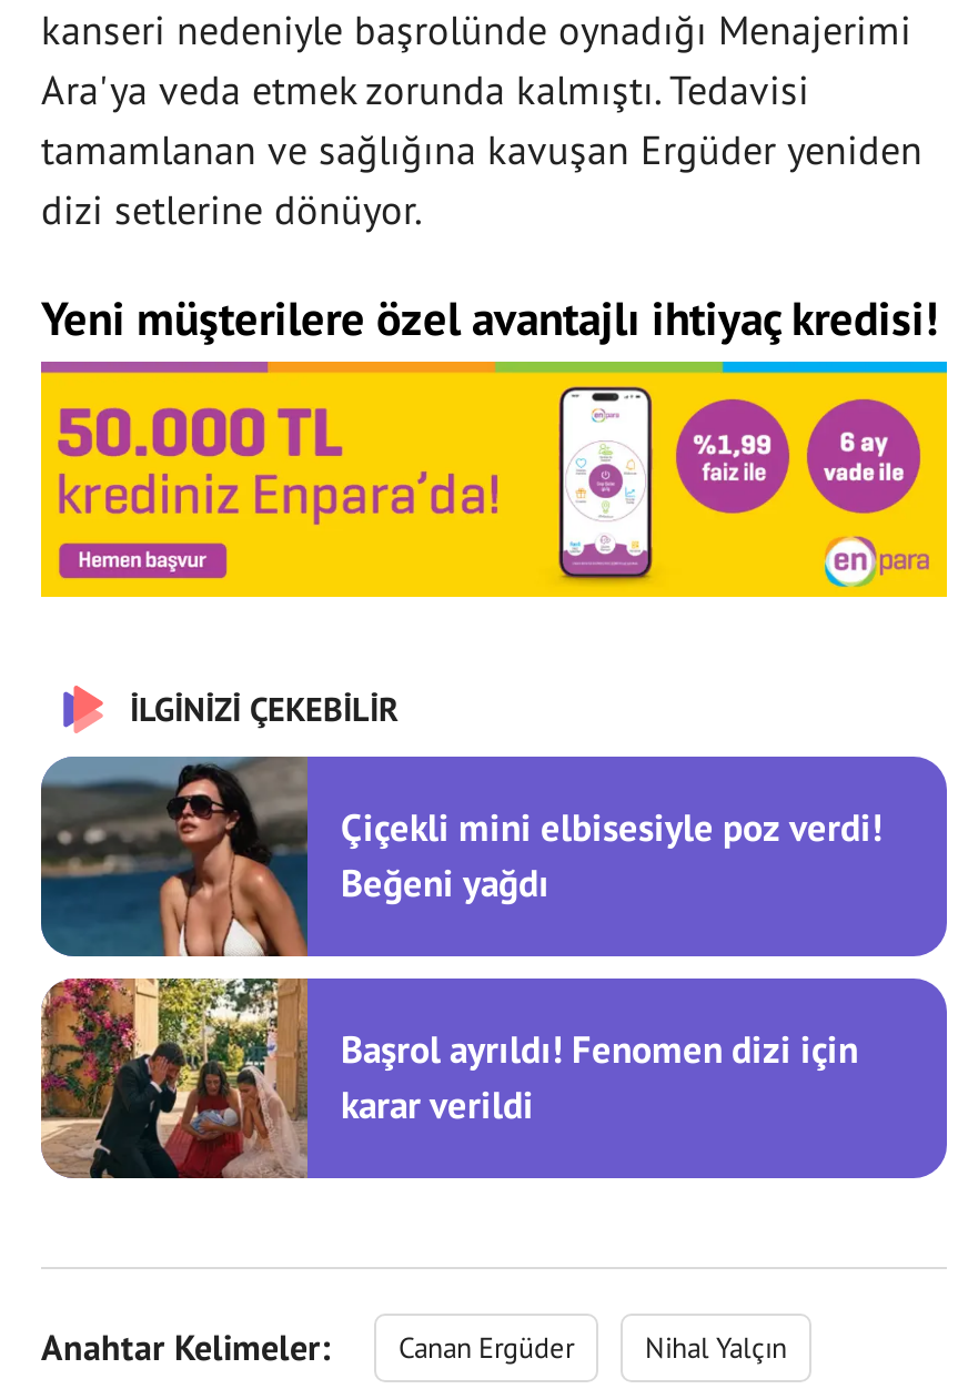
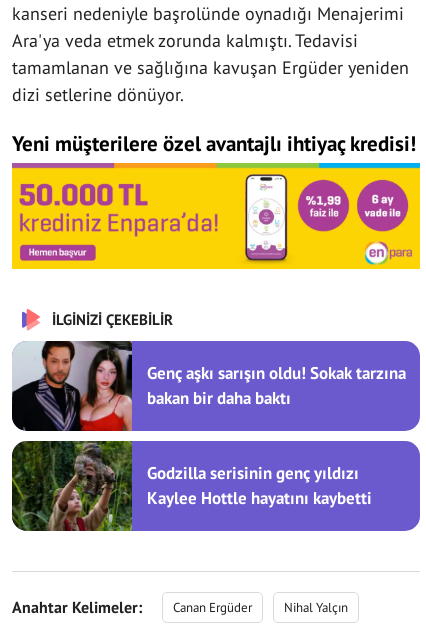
- [image]
- Çiçekli mini elbisesiyle poz verdi!
- Beğeni yağdı
+ [image]
+ Genç aşkı sarışın oldu! Sokak tarzına
+ bakan bir daha baktı

- [image]
- Başrol ayrıldı! Fenomen dizi için
- karar verildi
+ [image]
+ Godzilla serisinin genç yıldızı
+ Kaylee Hottle hayatını kaybetti
